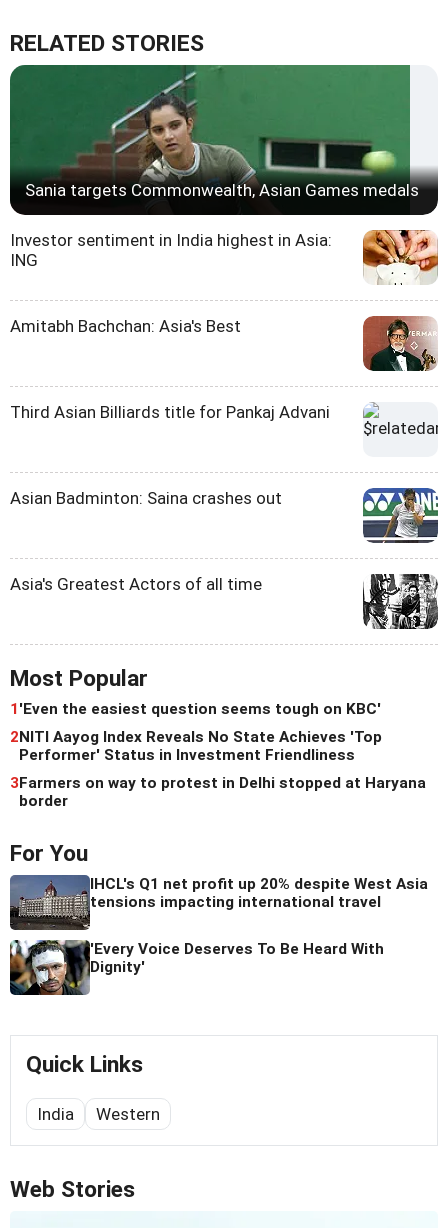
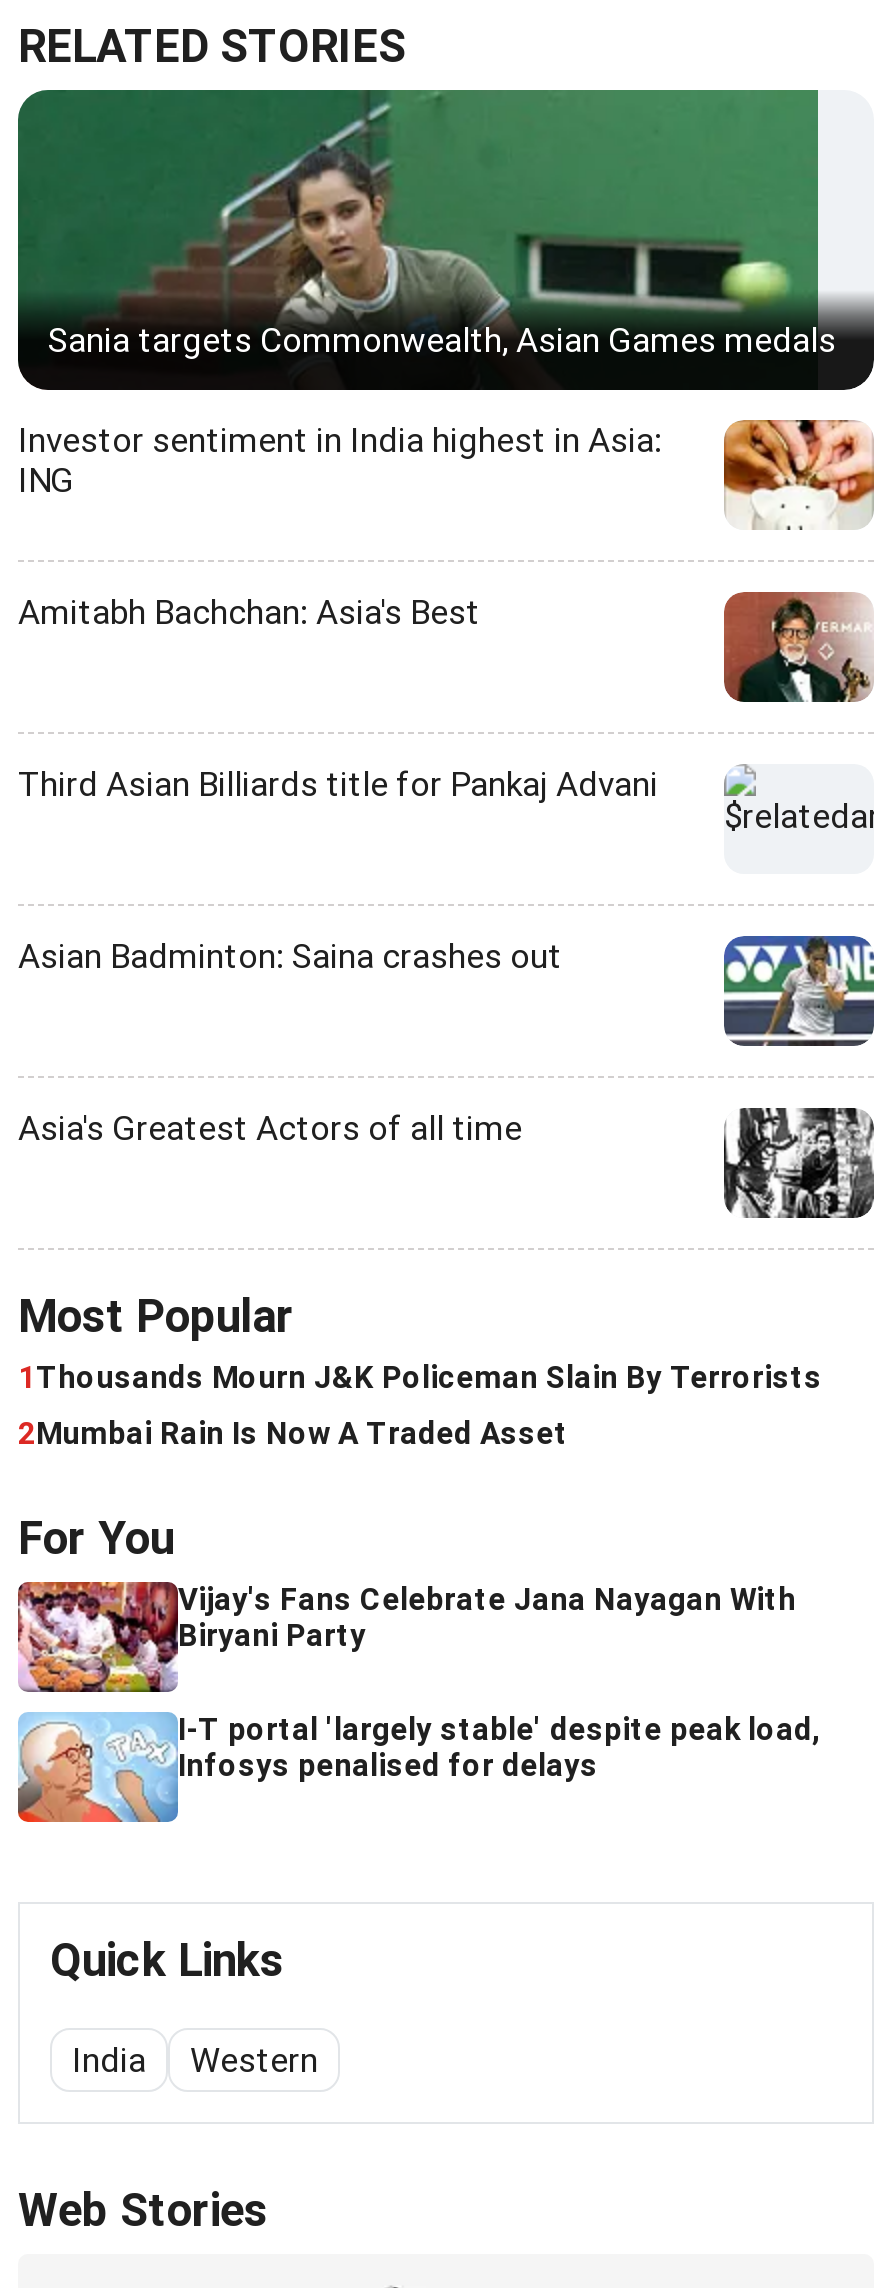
- 1 'Even the easiest question seems tough on KBC'
- 2NITI Aayog Index Reveals No State Achieves 'Top
- Performer' Status in Investment Friendliness
- 3Farmers on way to protest in Delhi stopped at Haryana
- border
+ 1 Thousands Mourn J&K Policeman Slain By Terrorists
+ 2Mumbai Rain Is Now A Traded Asset

- [image]
- IHCL's Q1 net profit up 20% despite West Asia
- tensions impacting international travel
+ [image]
+ Vijay's Fans Celebrate Jana Nayagan With
+ Biryani Party

- [image]
- 'Every Voice Deserves To Be Heard With
- Dignity'
+ [image]
+ I-T portal 'largely stable' despite peak load,
+ Infosys penalised for delays
